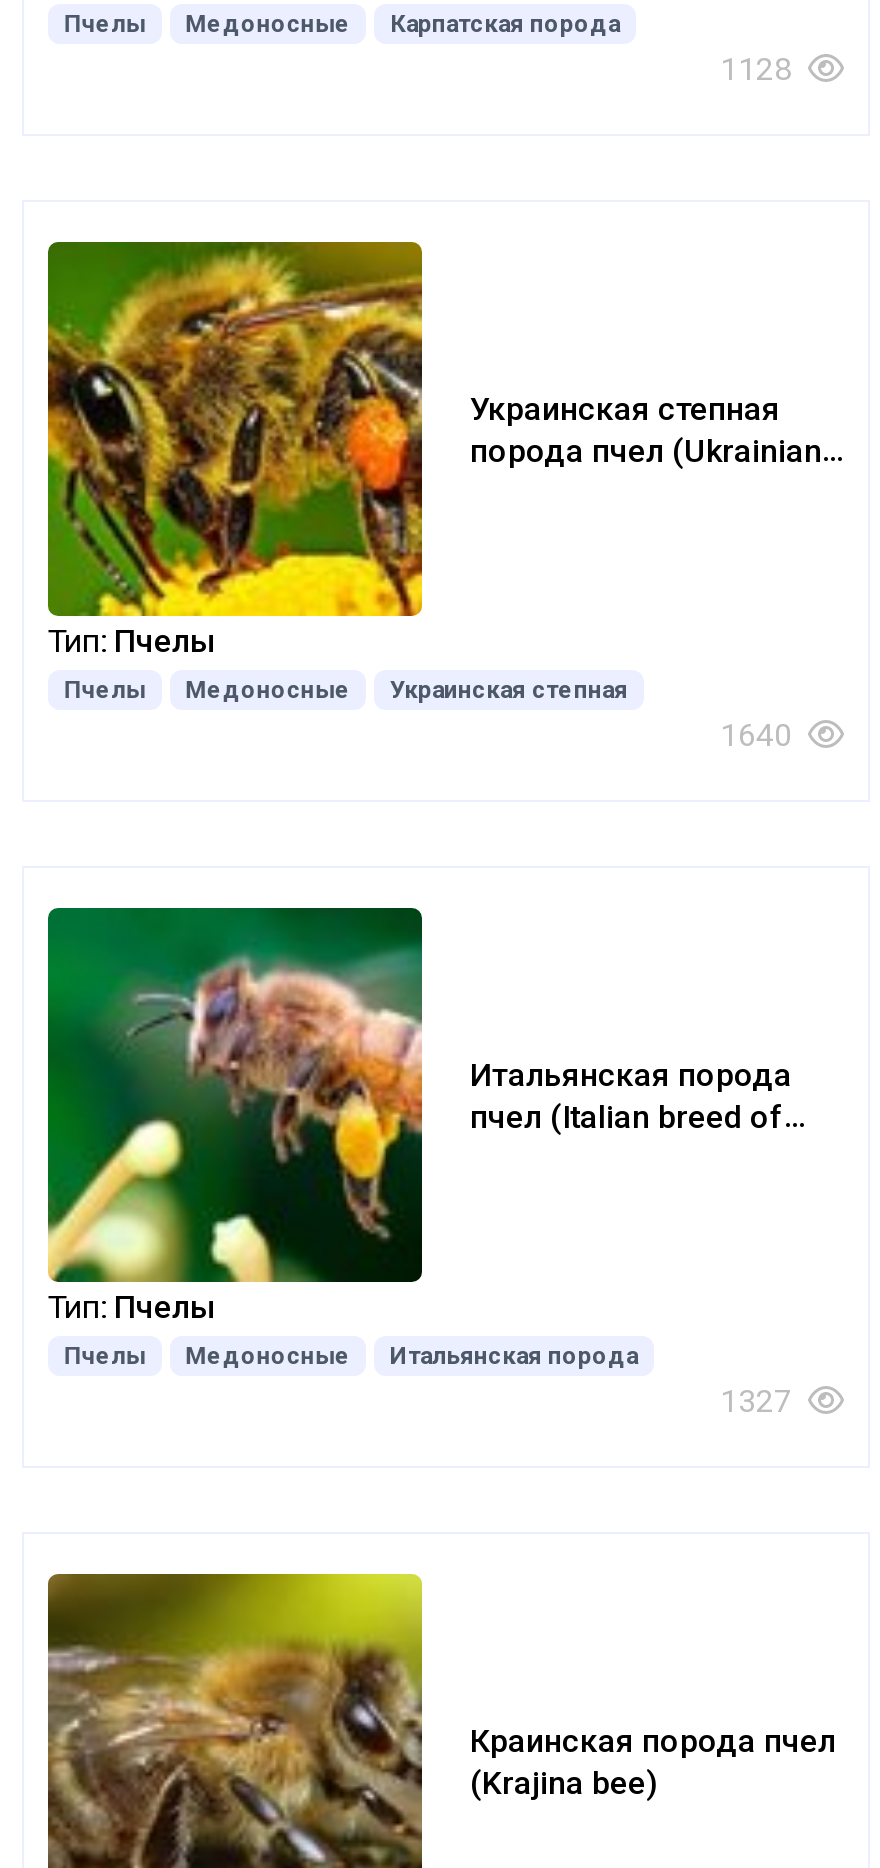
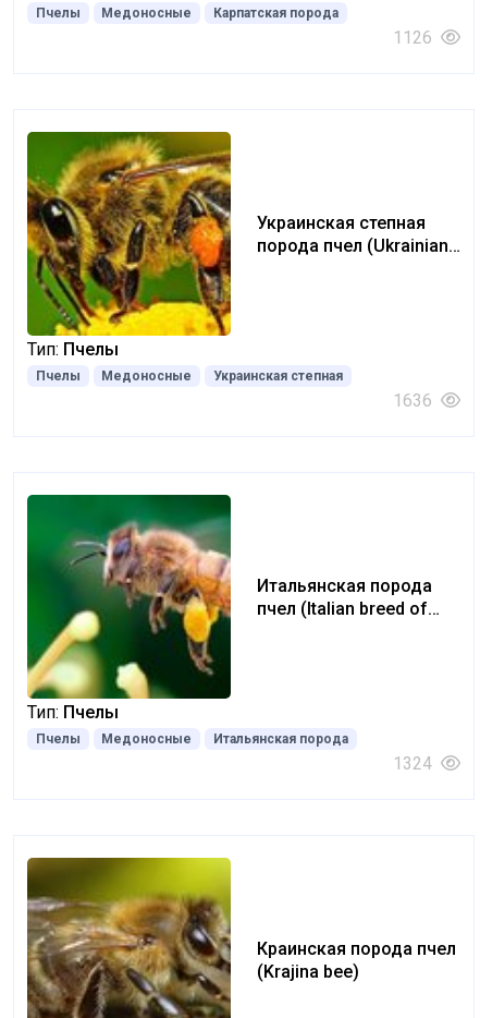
- 1128
+ 1126

- 1640
+ 1636

- 1327
+ 1324
